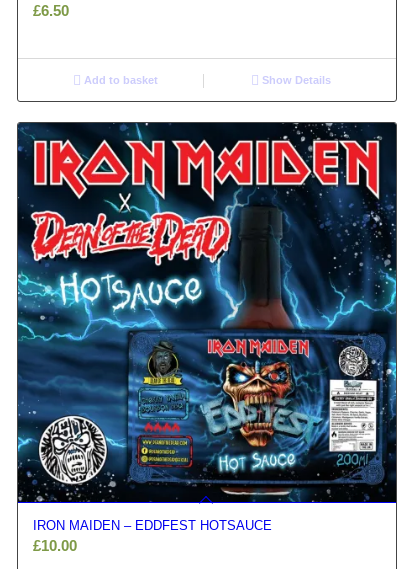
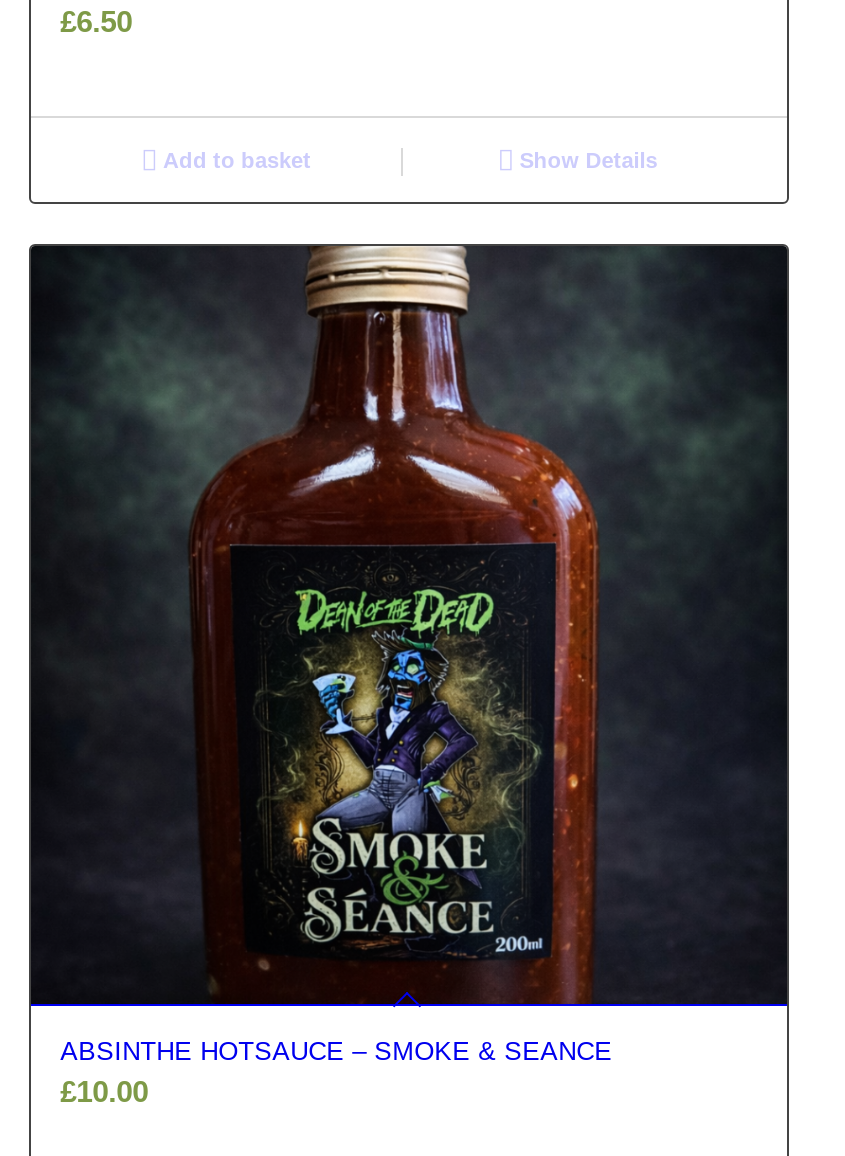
- [image]
- IRON MAIDEN – EDDFEST HOTSAUCE
+ [image]
+ ABSINTHE HOTSAUCE – SMOKE & SEANCE
